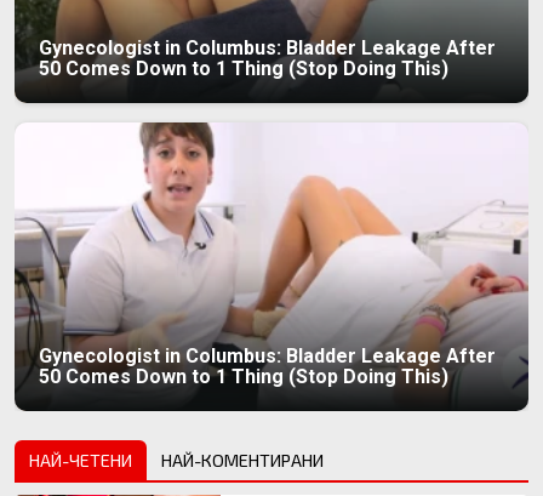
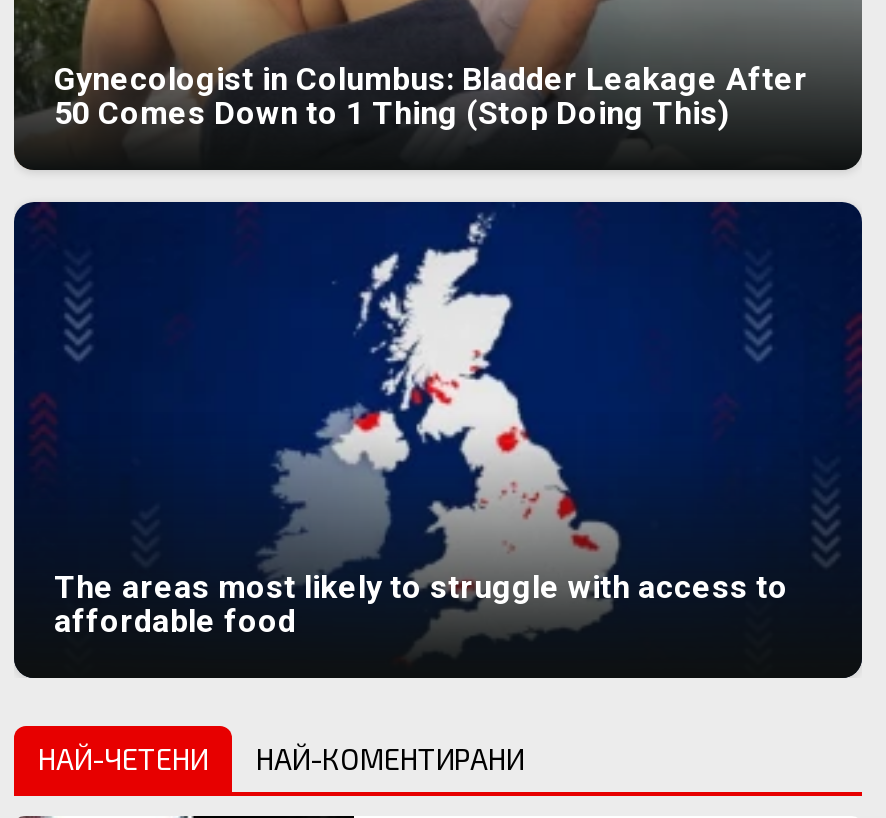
- [image]
- Gynecologist in Columbus: Bladder Leakage After
- 50 Comes Down to 1 Thing (Stop Doing This)
+ [image]
+ The areas most likely to struggle with access to
+ affordable food
